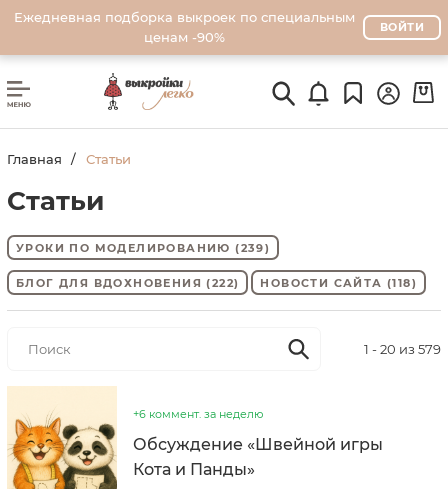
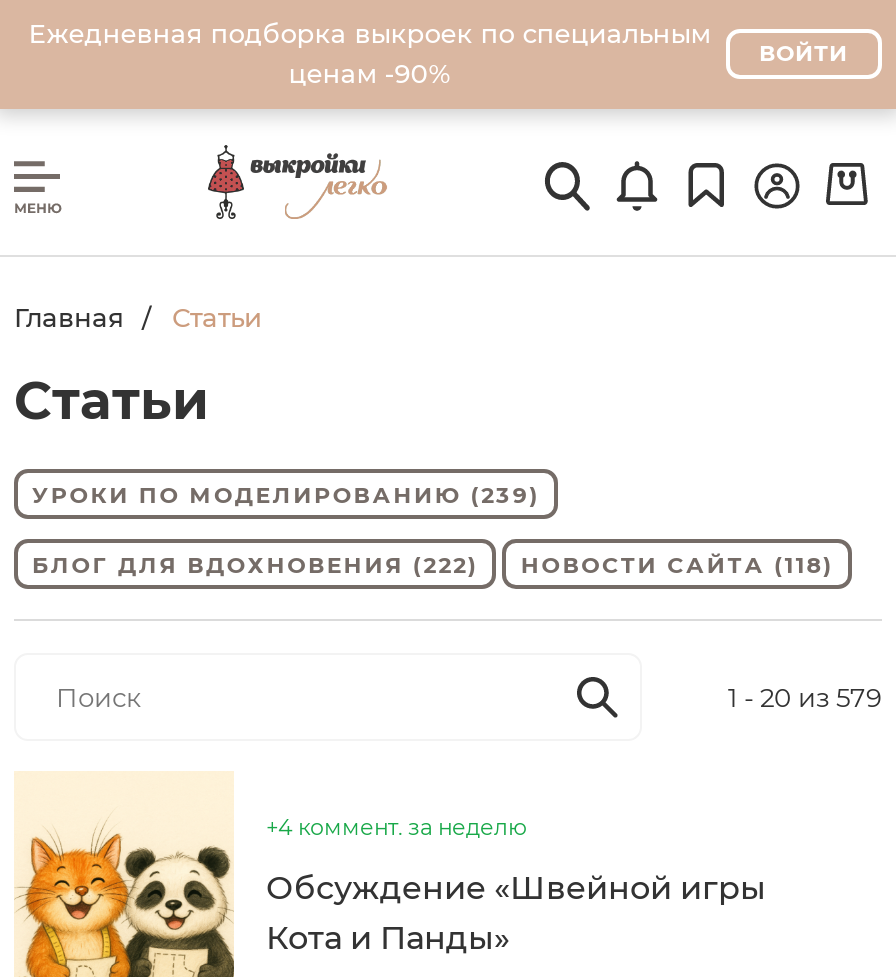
- +6 коммент. за неделю
+ +4 коммент. за неделю
